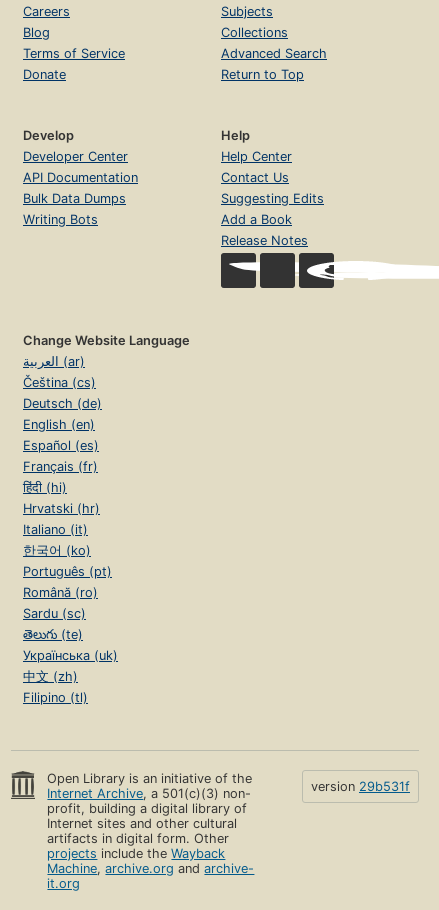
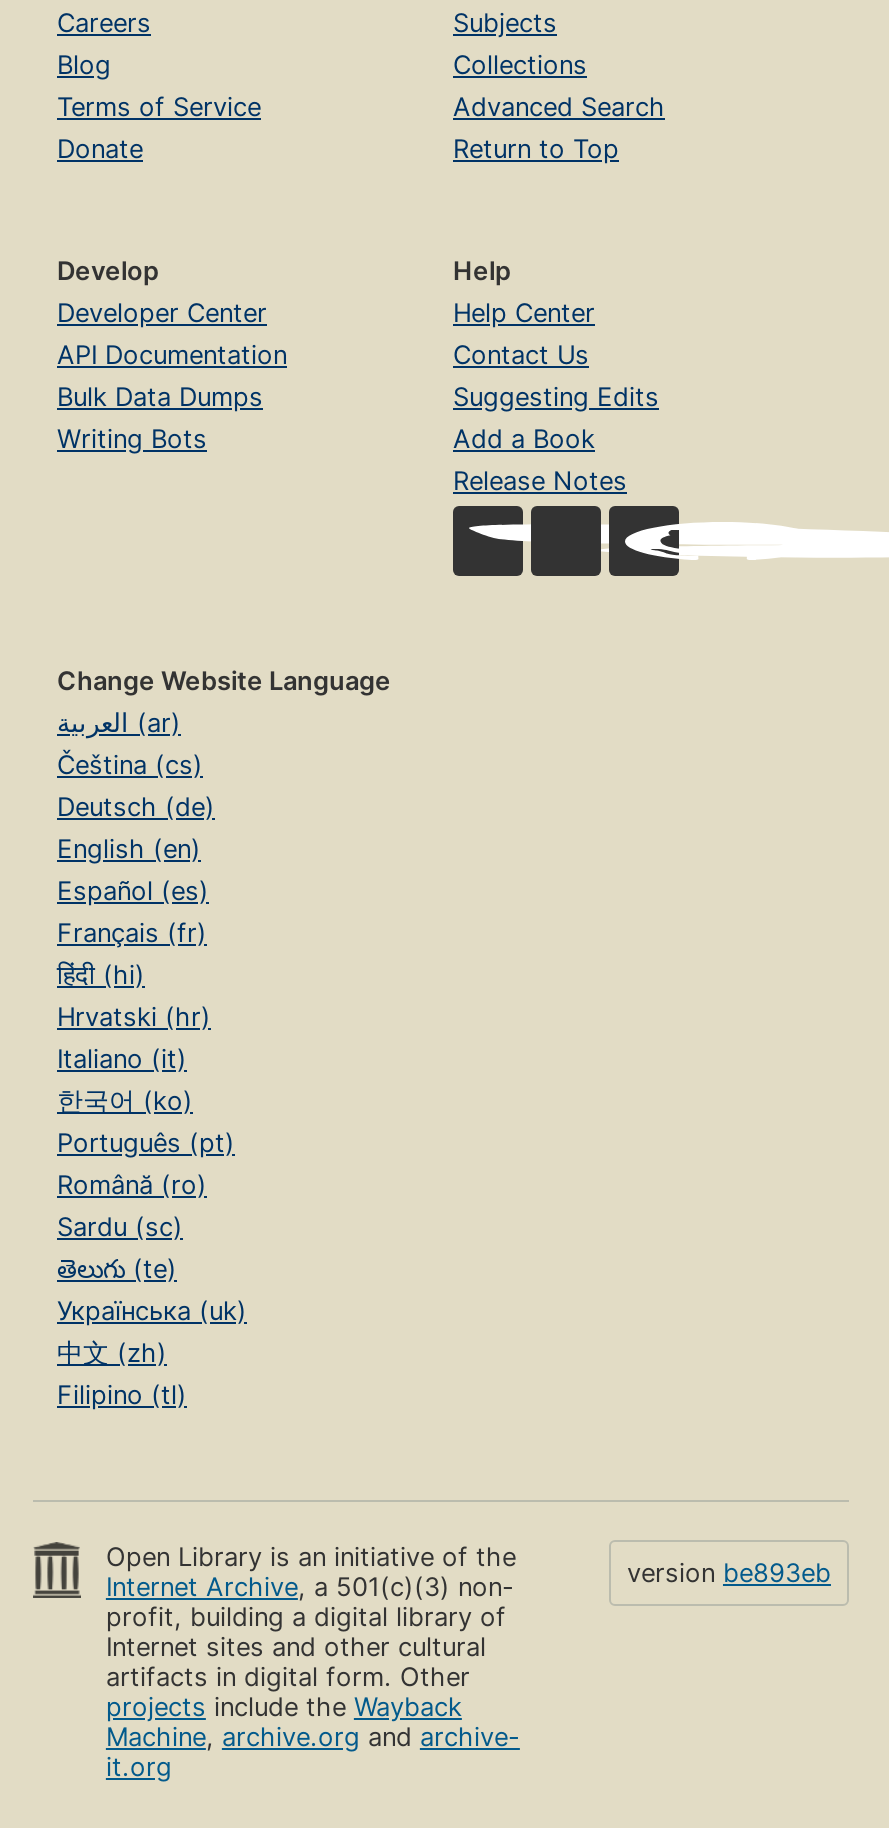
- version 29b531f
+ version be893eb
